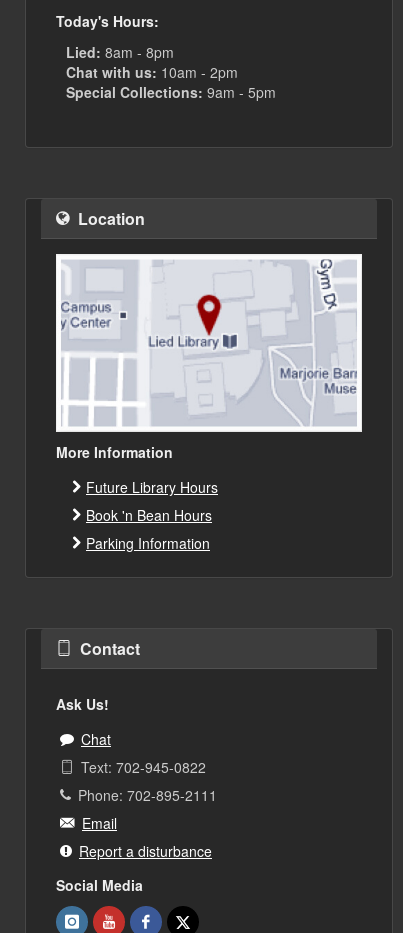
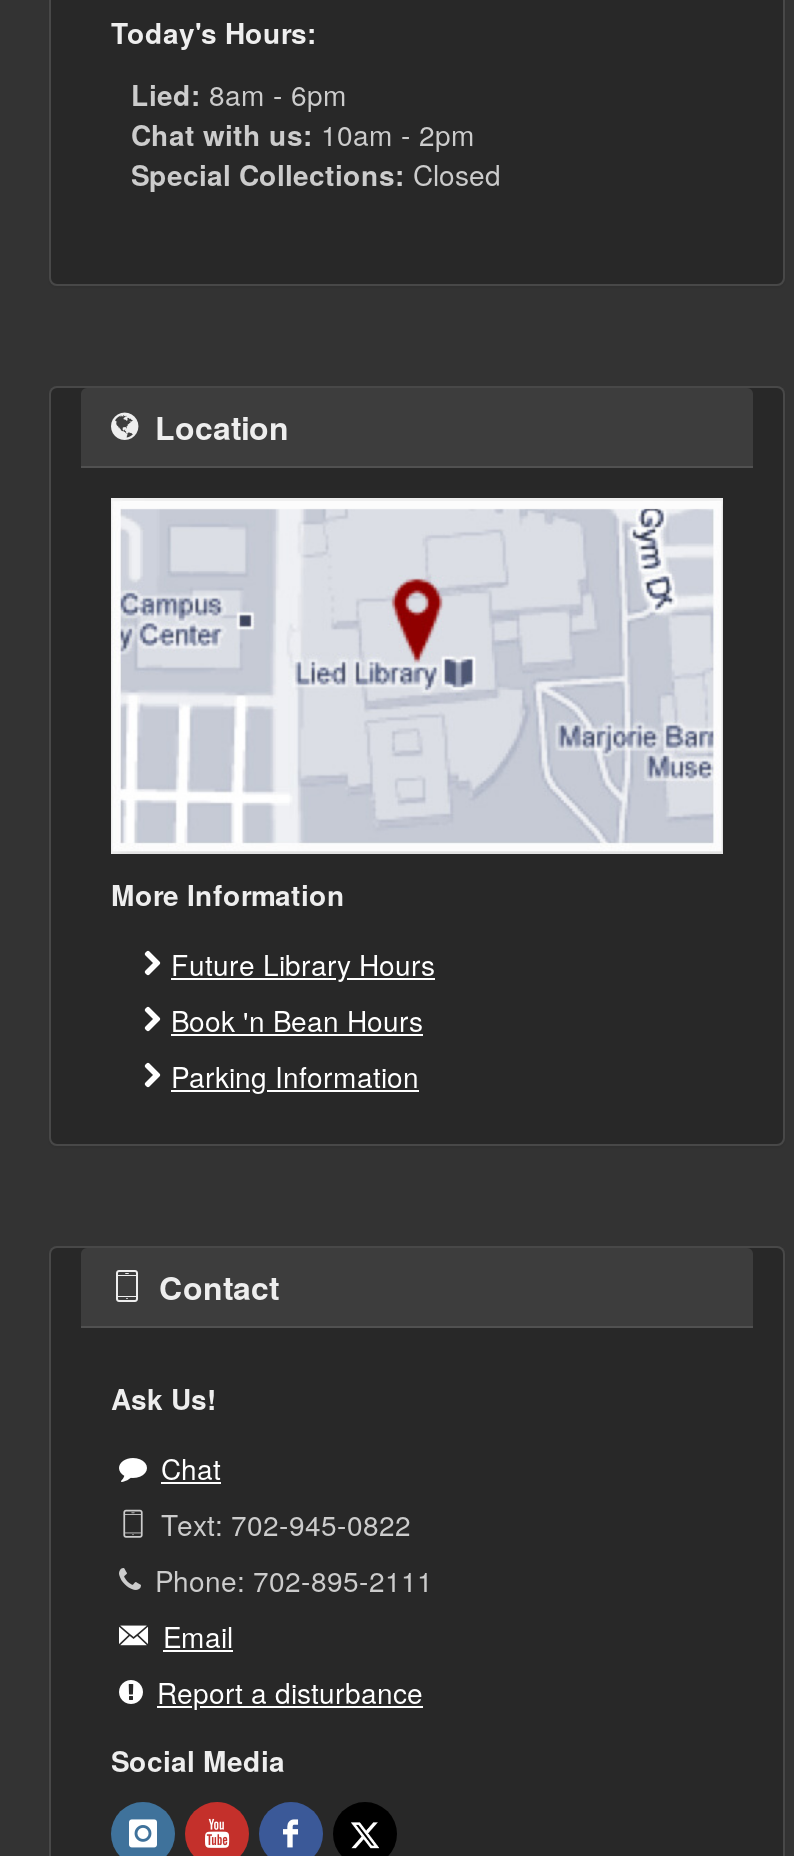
- Lied: 8am - 8pm
+ Lied: 8am - 6pm

- Special Collections: 9am - 5pm
+ Special Collections: Closed
